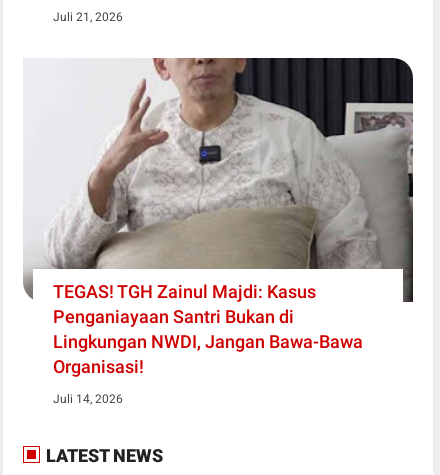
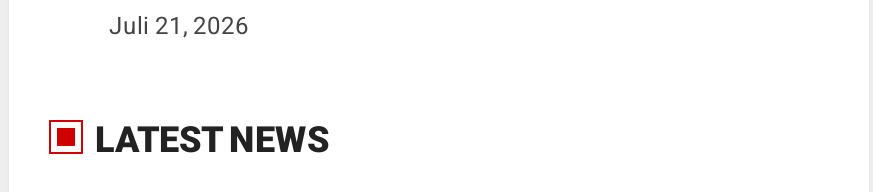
- [image]
- TEGAS! TGH Zainul Majdi: Kasus
- Penganiayaan Santri Bukan di
- Lingkungan NWDI, Jangan Bawa-Bawa
- Organisasi!
- Juli 14, 2026
